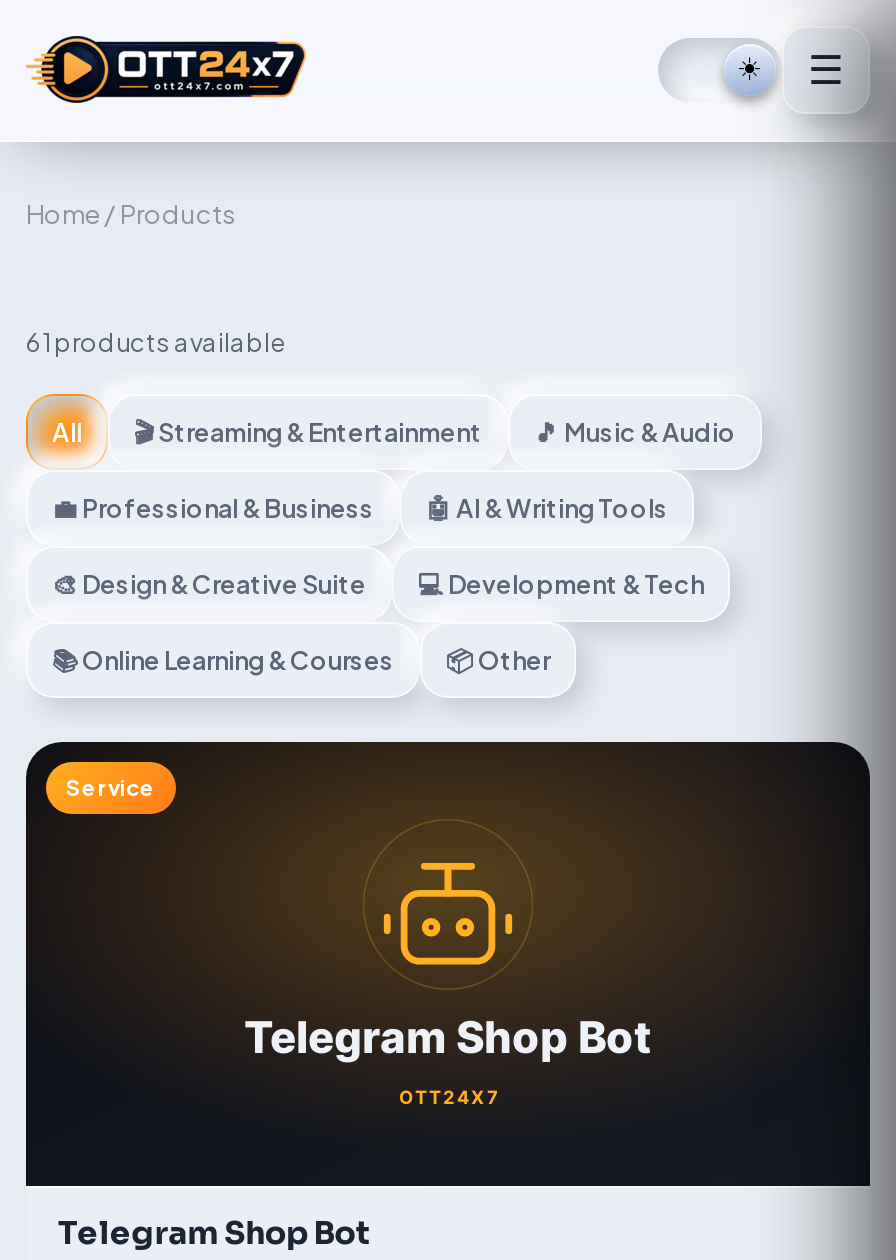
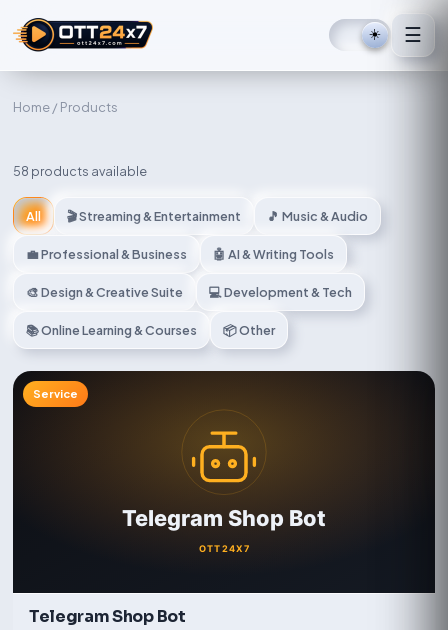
- 61 products available
+ 58 products available
